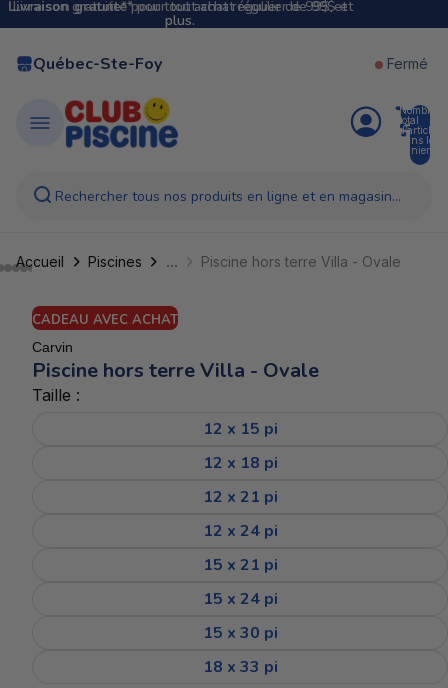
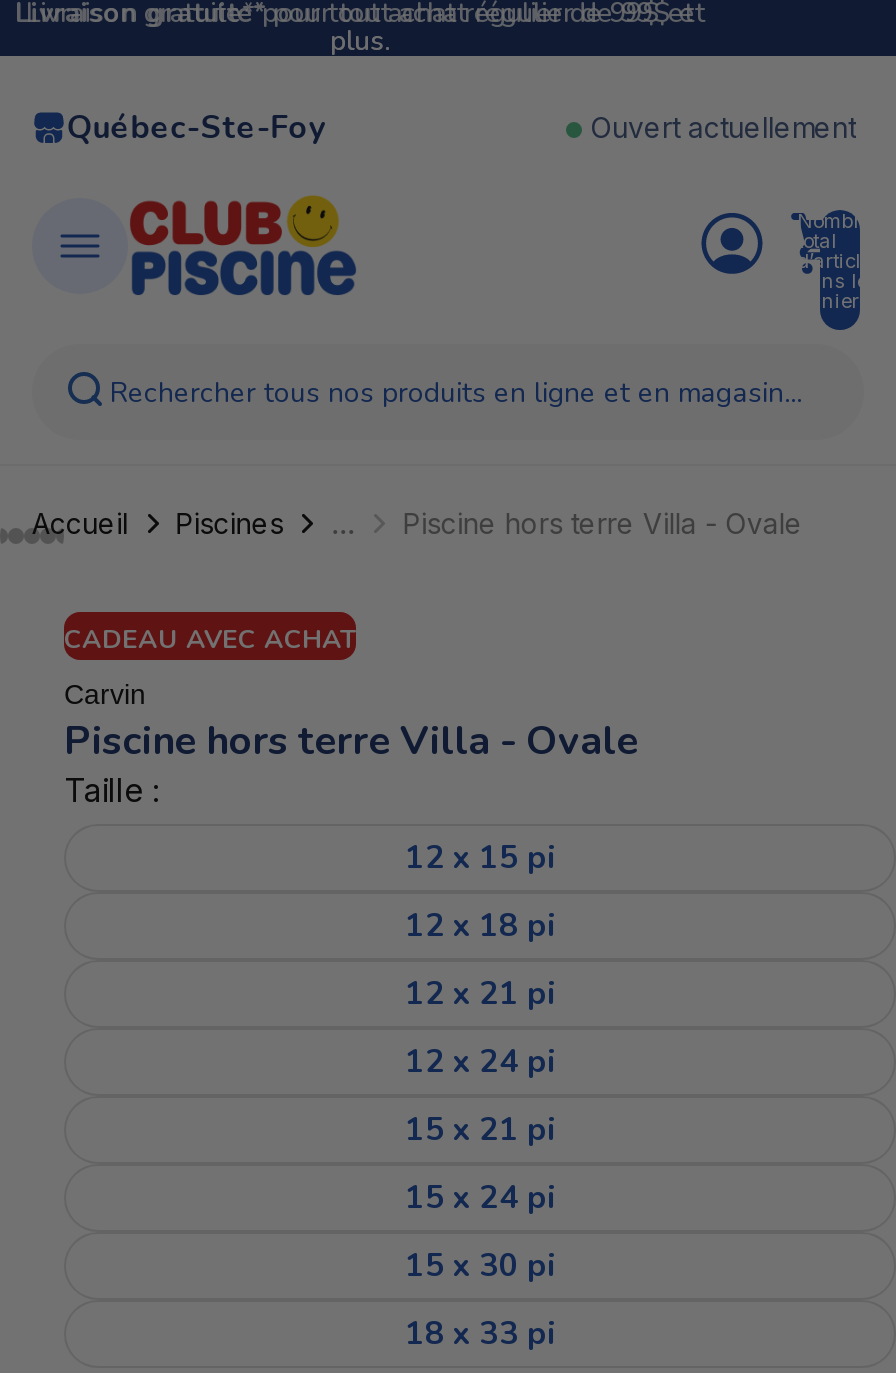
- Fermé
+ Ouvert actuellement
